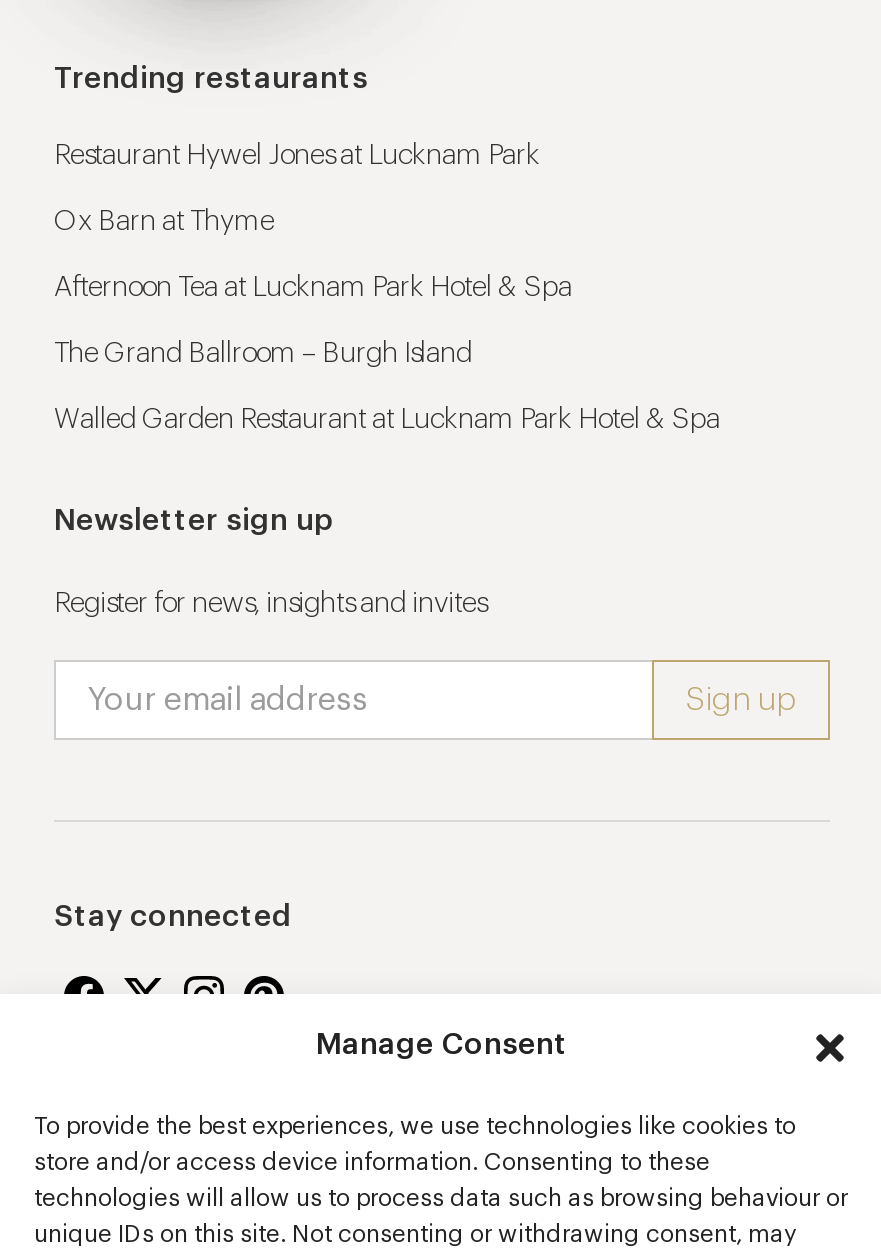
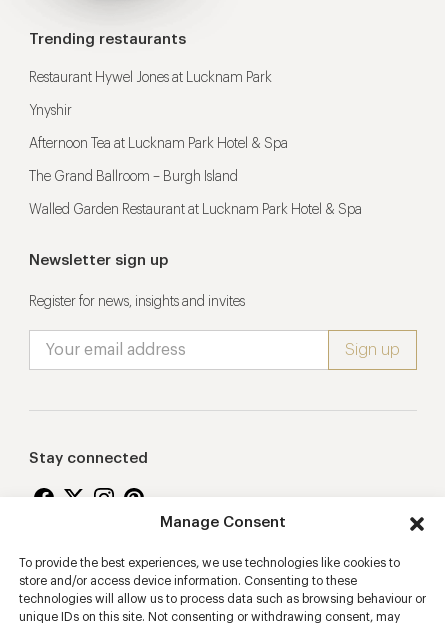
- Ox Barn at Thyme
+ Ynyshir
